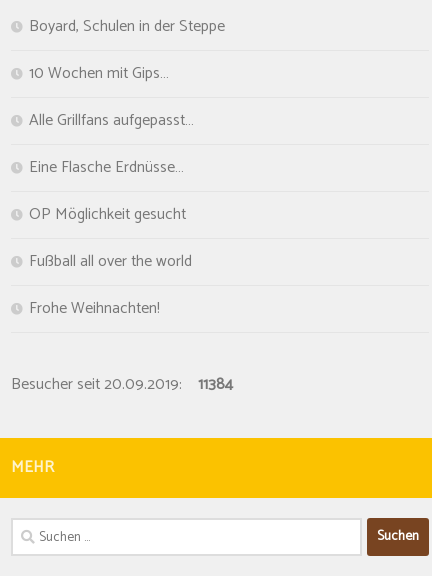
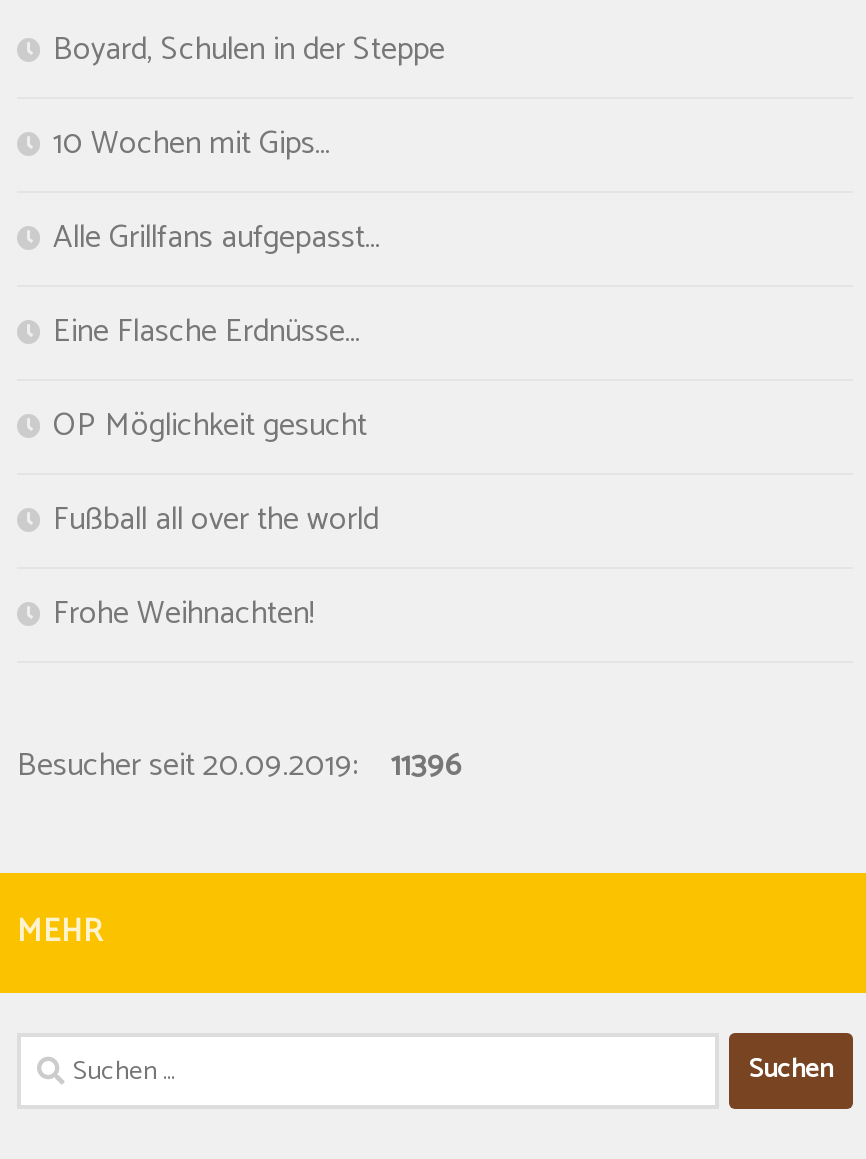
- Besucher seit 20.09.2019: 11384
+ Besucher seit 20.09.2019: 11396
